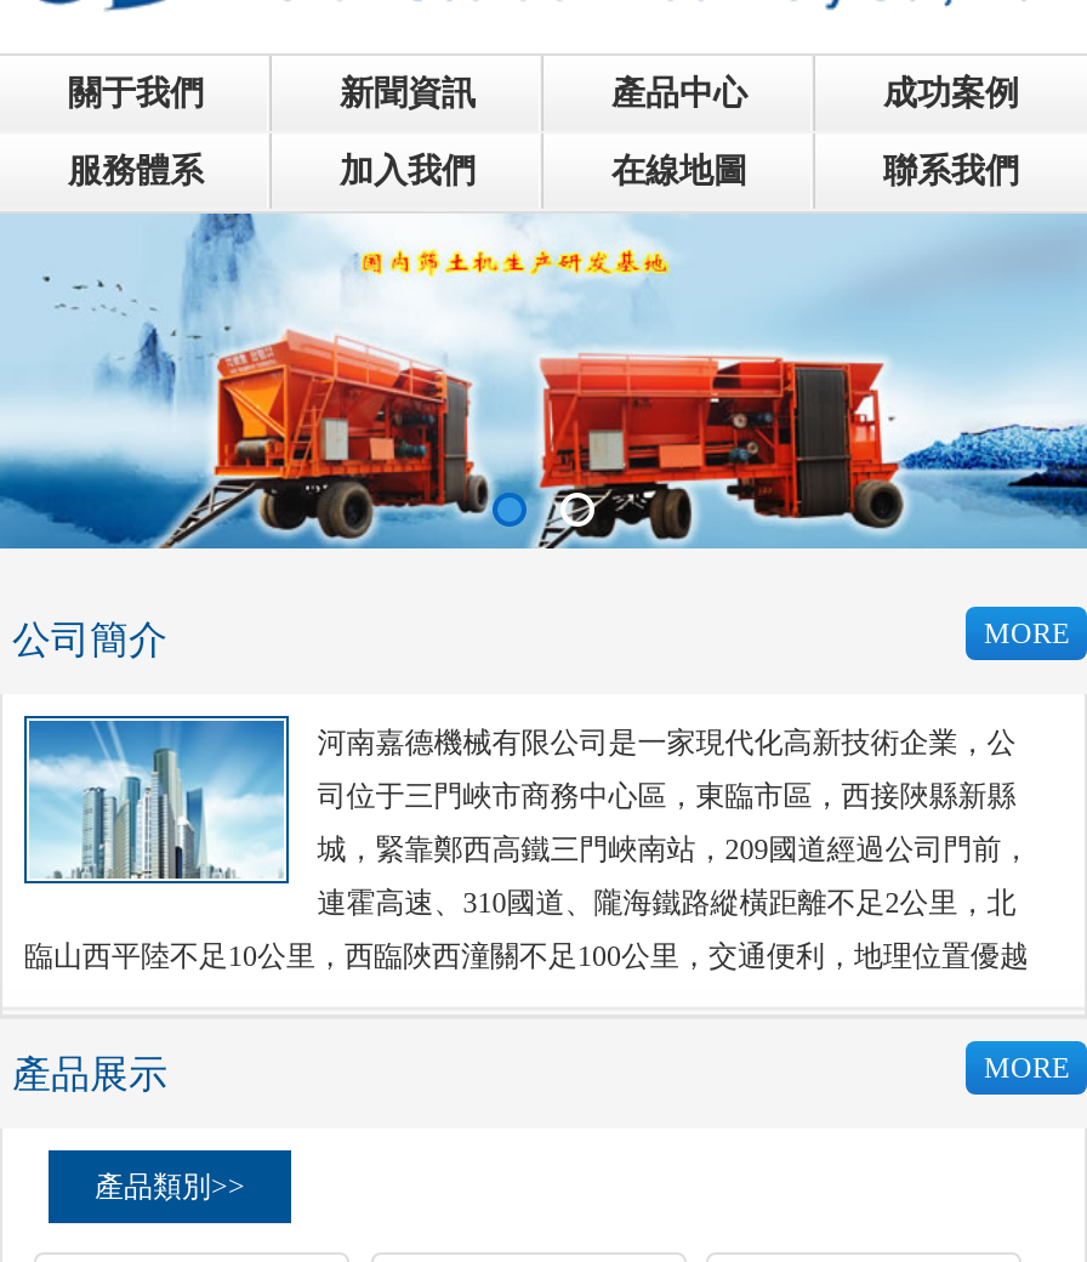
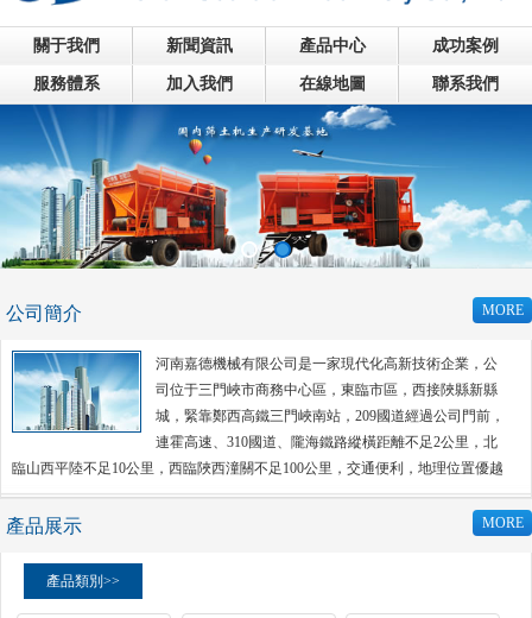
- [image]
+ [image]
